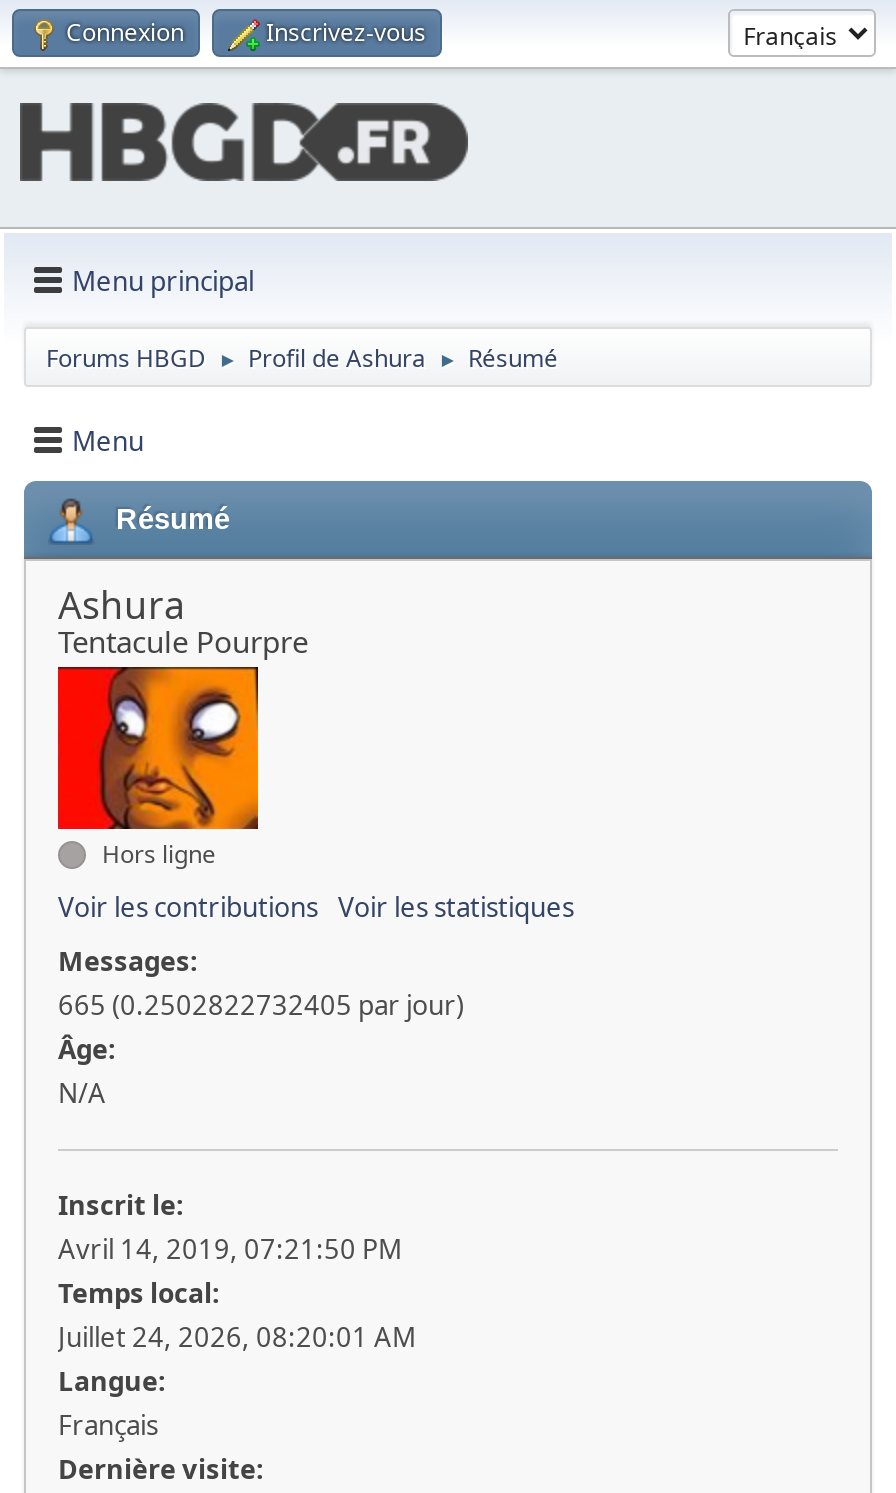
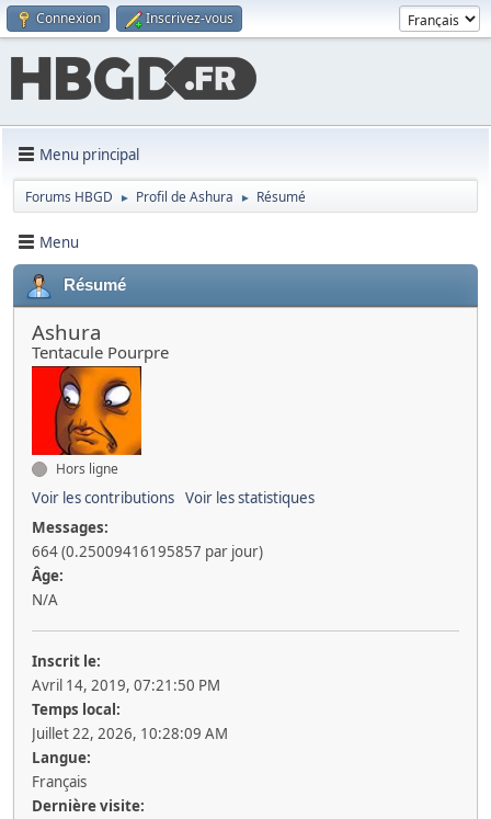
- 665 (0.2502822732405 par jour)
+ 664 (0.25009416195857 par jour)

- Juillet 24, 2026, 08:20:01 AM
+ Juillet 22, 2026, 10:28:09 AM
